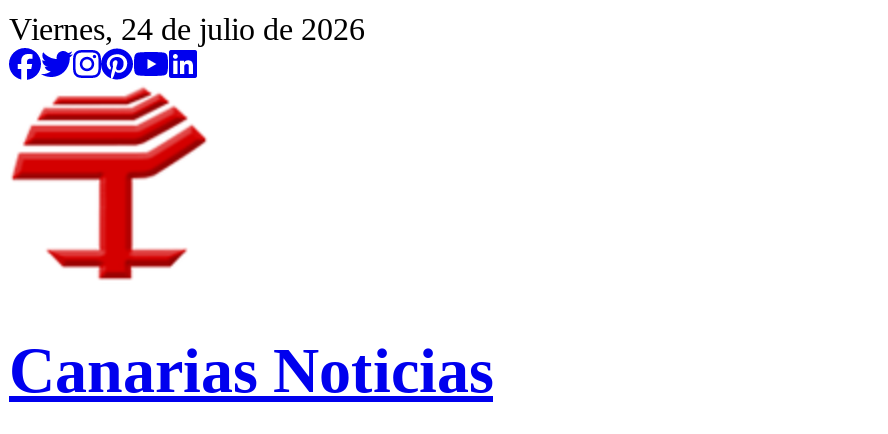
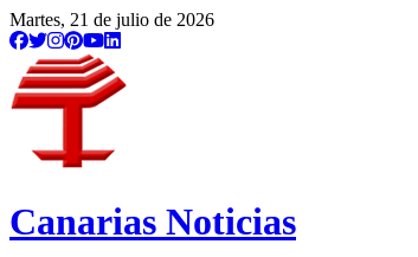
- Viernes, 24 de julio de 2026
+ Martes, 21 de julio de 2026
